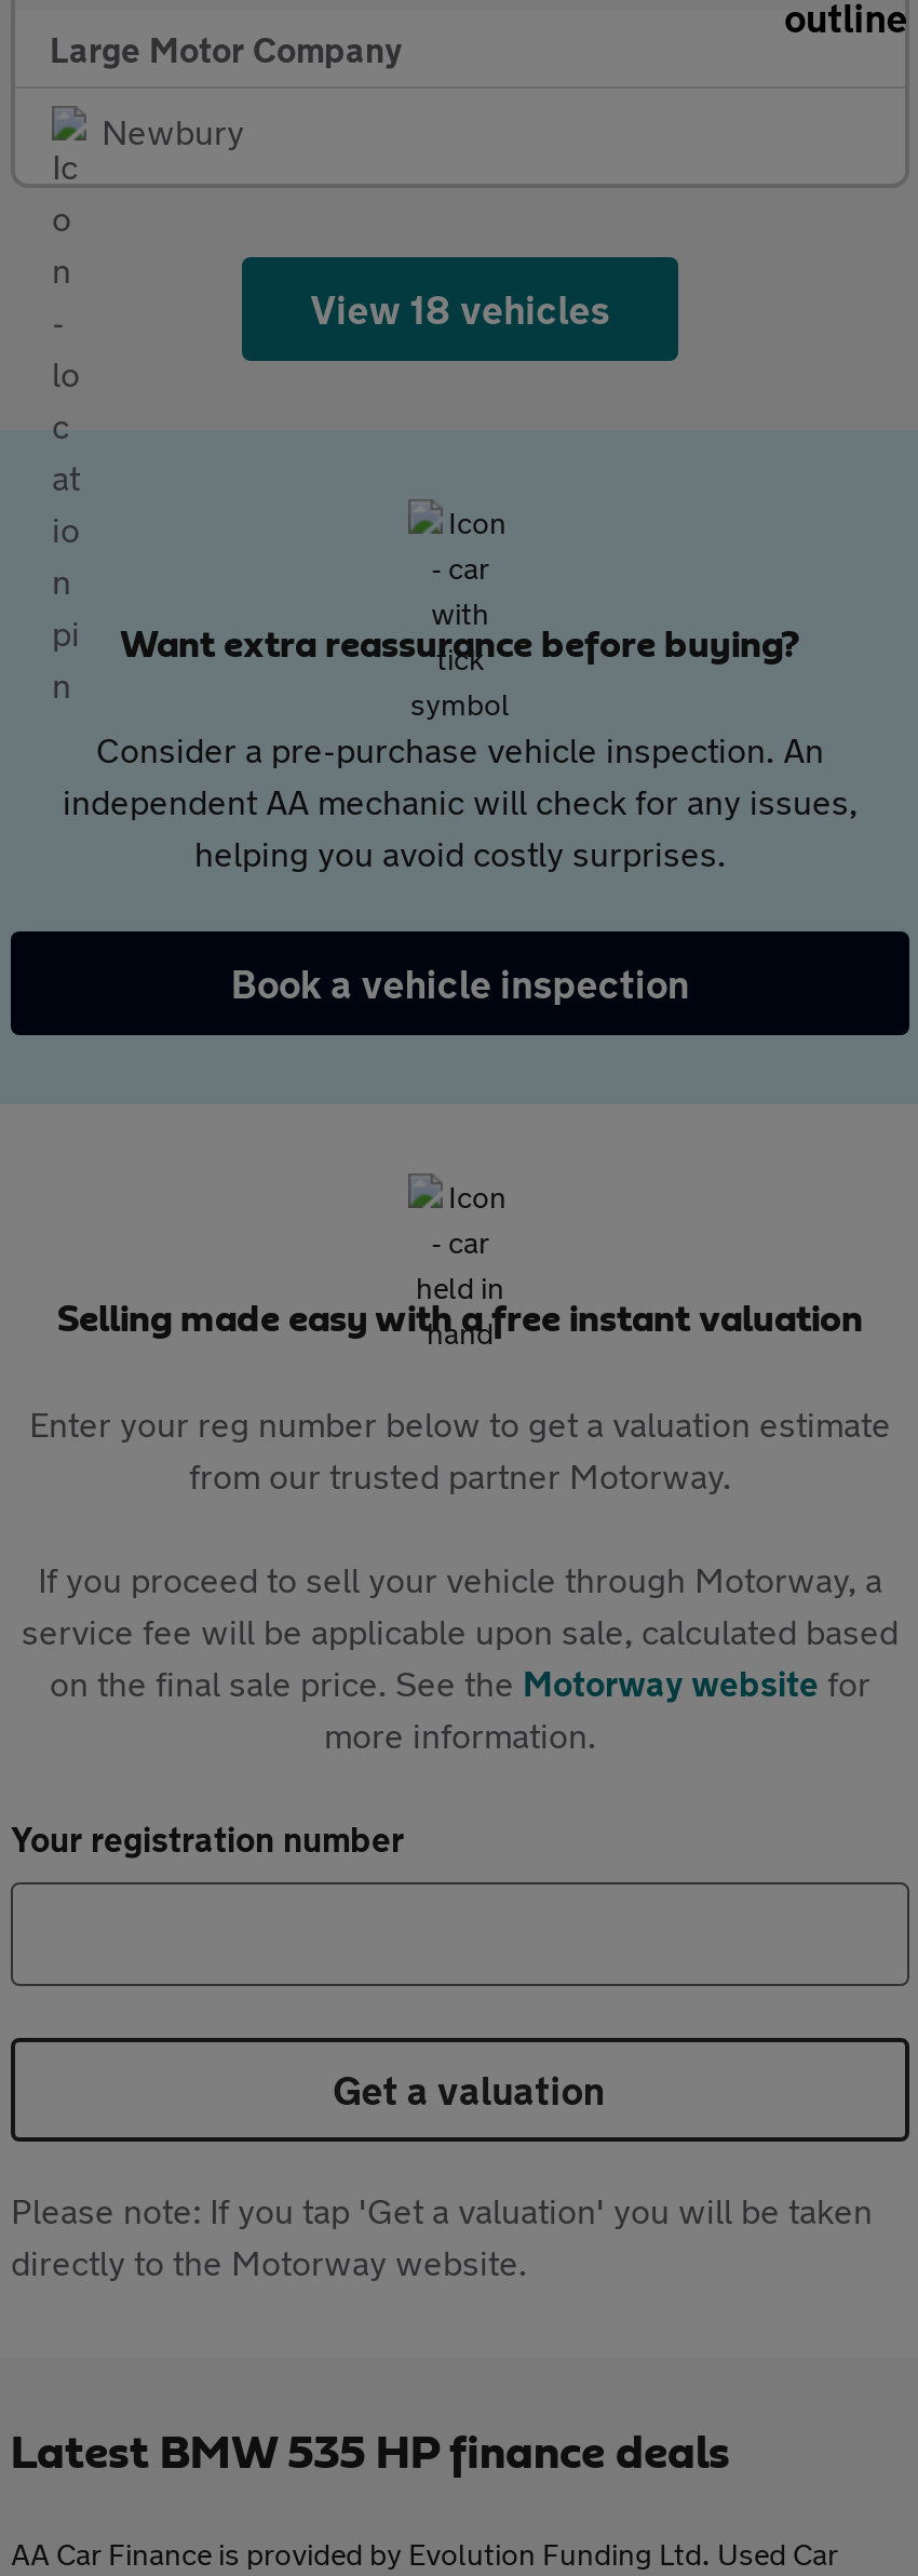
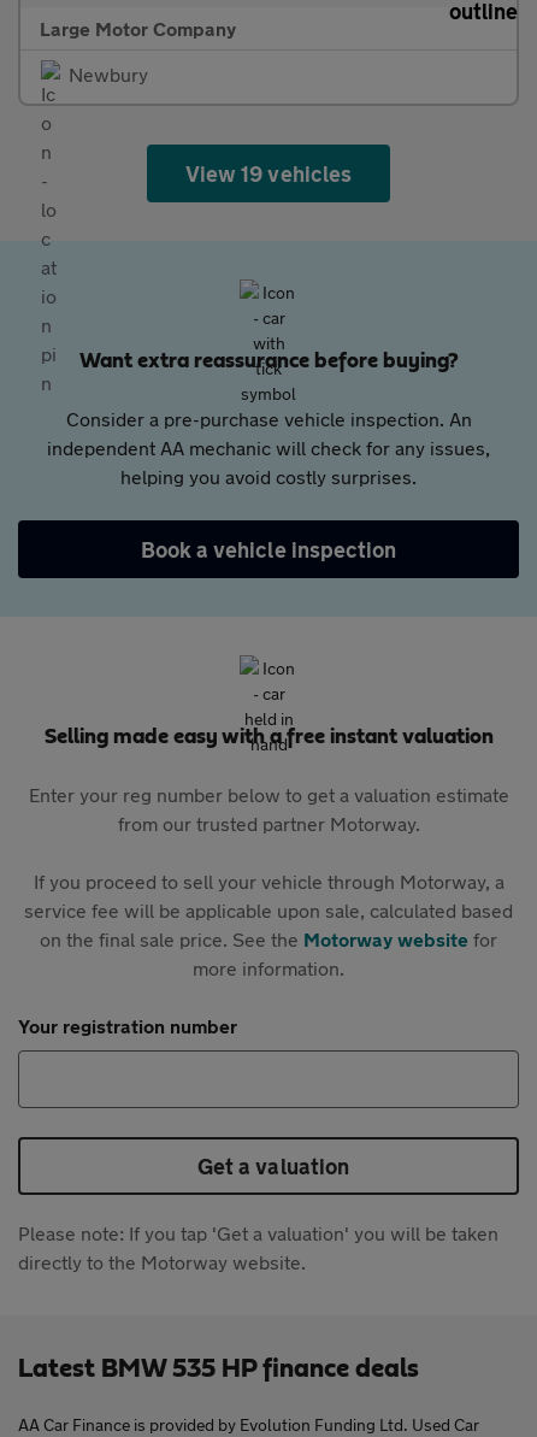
- View 18 vehicles
+ View 19 vehicles
